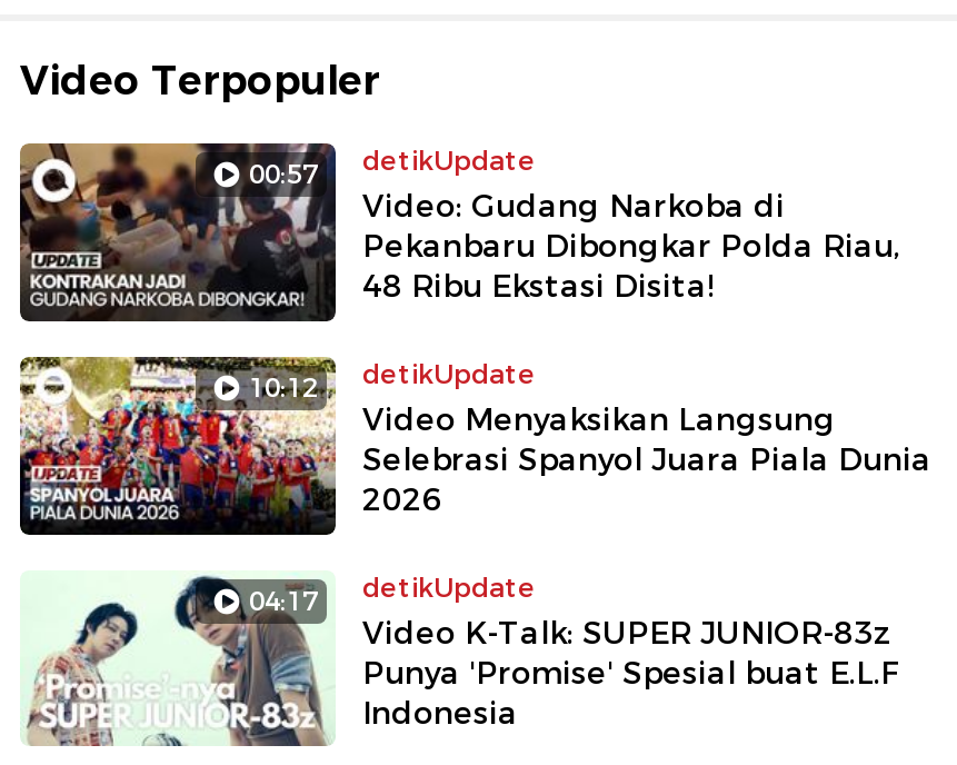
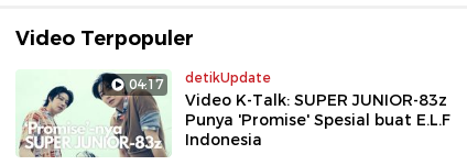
- [image]
- 00:57
- detikUpdate
- Video: Gudang Narkoba di
- Pekanbaru Dibongkar Polda Riau,
- 48 Ribu Ekstasi Disita!
- 10:12
- detikUpdate
- Video Menyaksikan Langsung
- Selebrasi Spanyol Juara Piala Dunia
- 2026

- [image]
